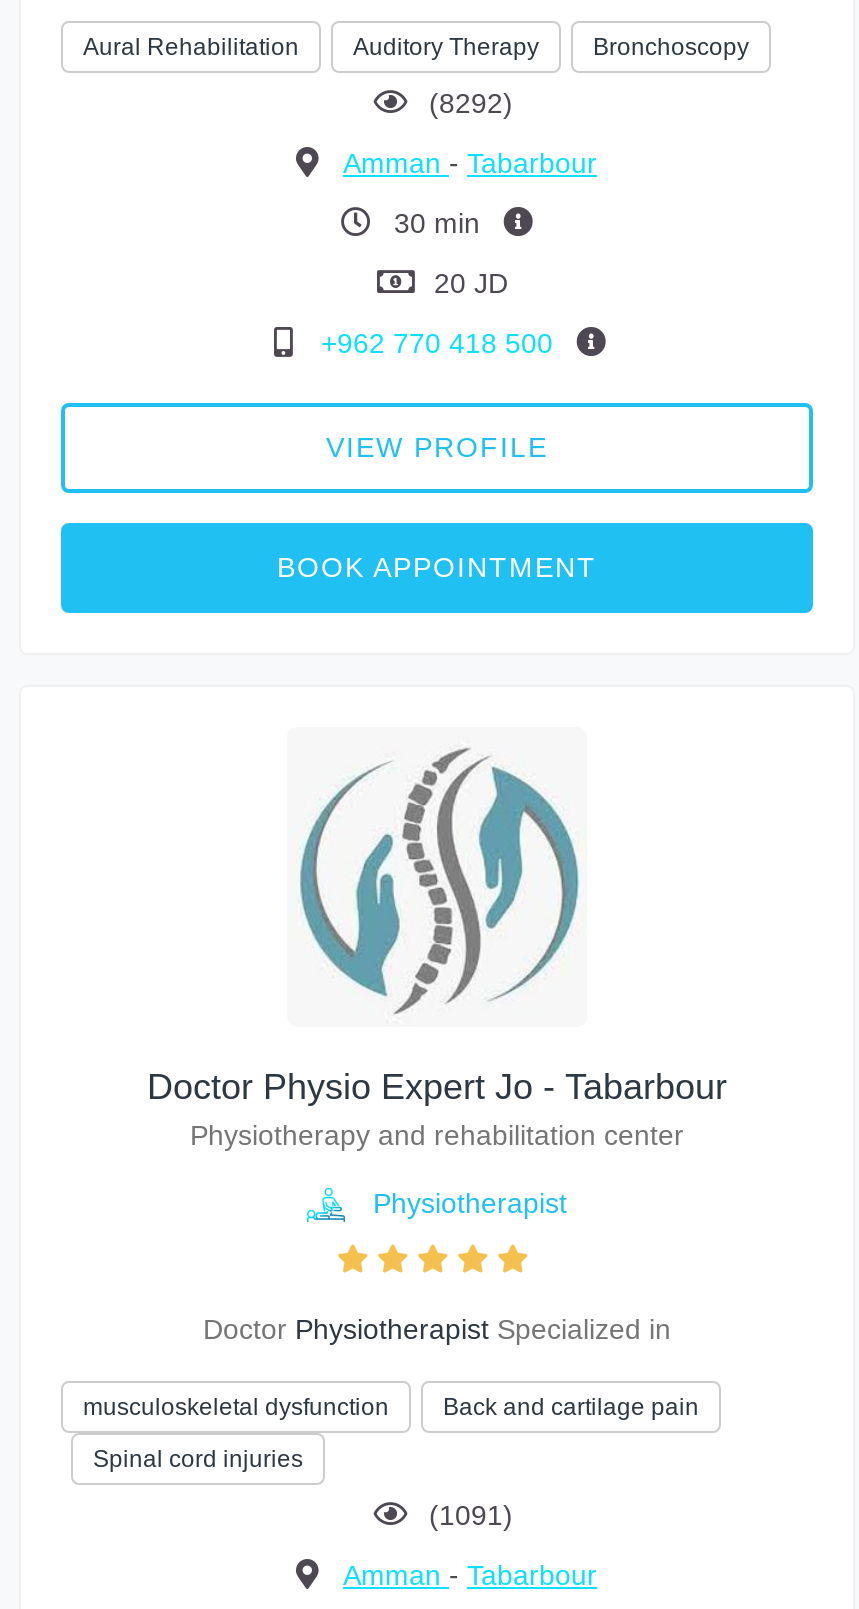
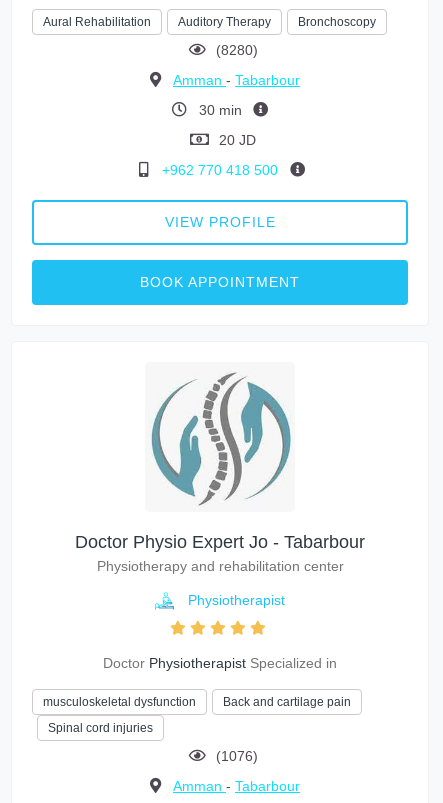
- (8292)
+ (8280)

- (1091)
+ (1076)
